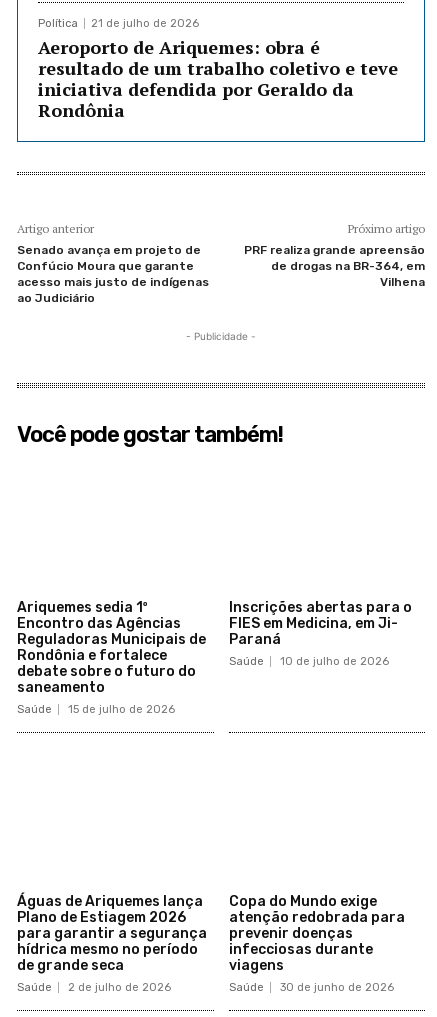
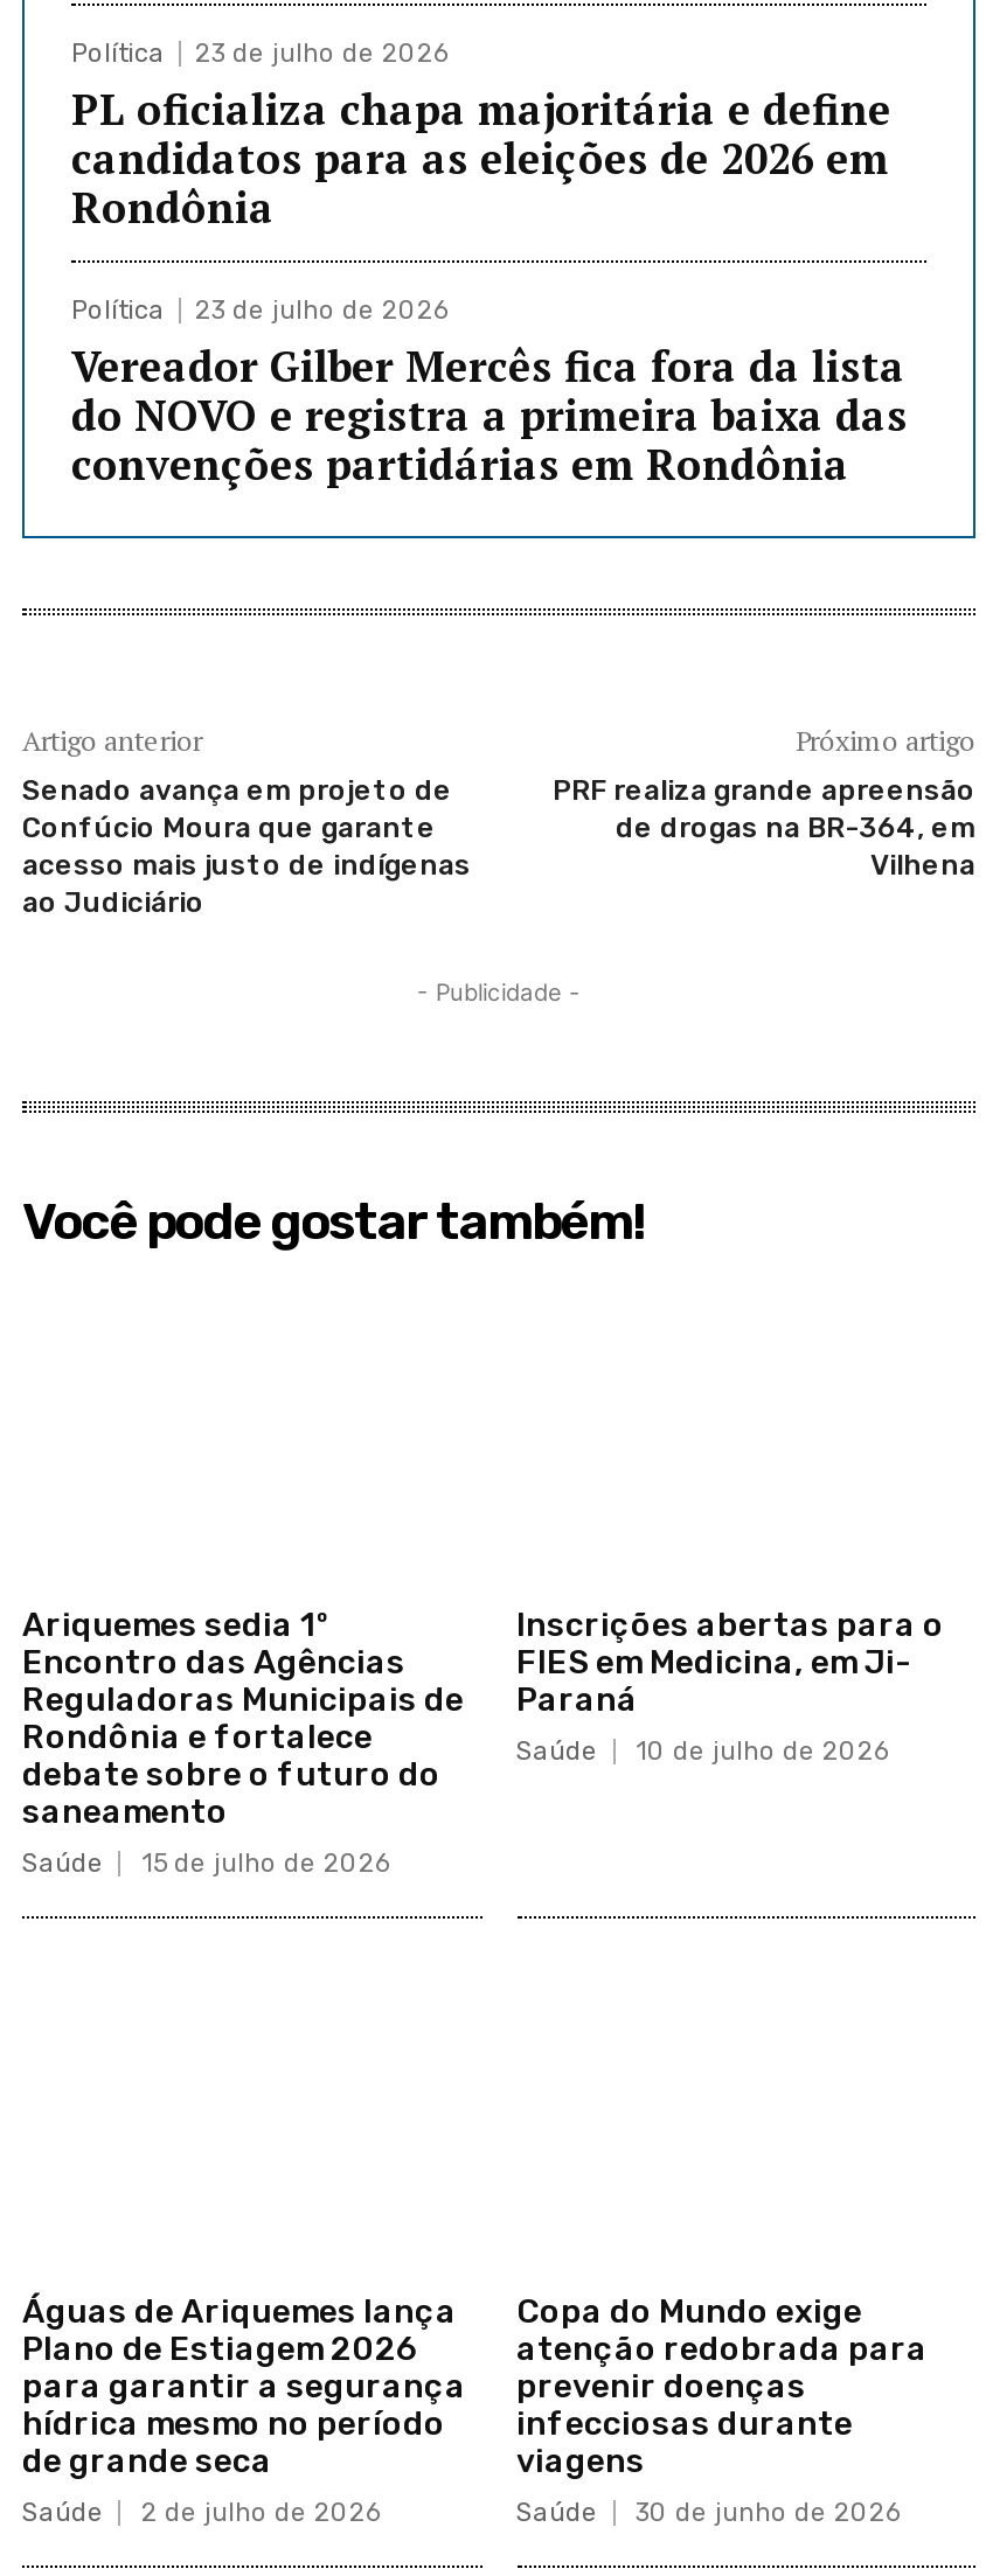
- 21 de julho de 2026
- Aeroporto de Ariquemes: obra é
- resultado de um trabalho coletivo e teve
- iniciativa defendida por Geraldo da
+ 23 de julho de 2026
+ PL oficializa chapa majoritária e define
+ candidatos para as eleições de 2026 em

moved up: Rondônia

+ Política
+ 23 de julho de 2026
+ Vereador Gilber Mercês fica fora da lista
+ do NOVO e registra a primeira baixa das
+ convenções partidárias em Rondônia
